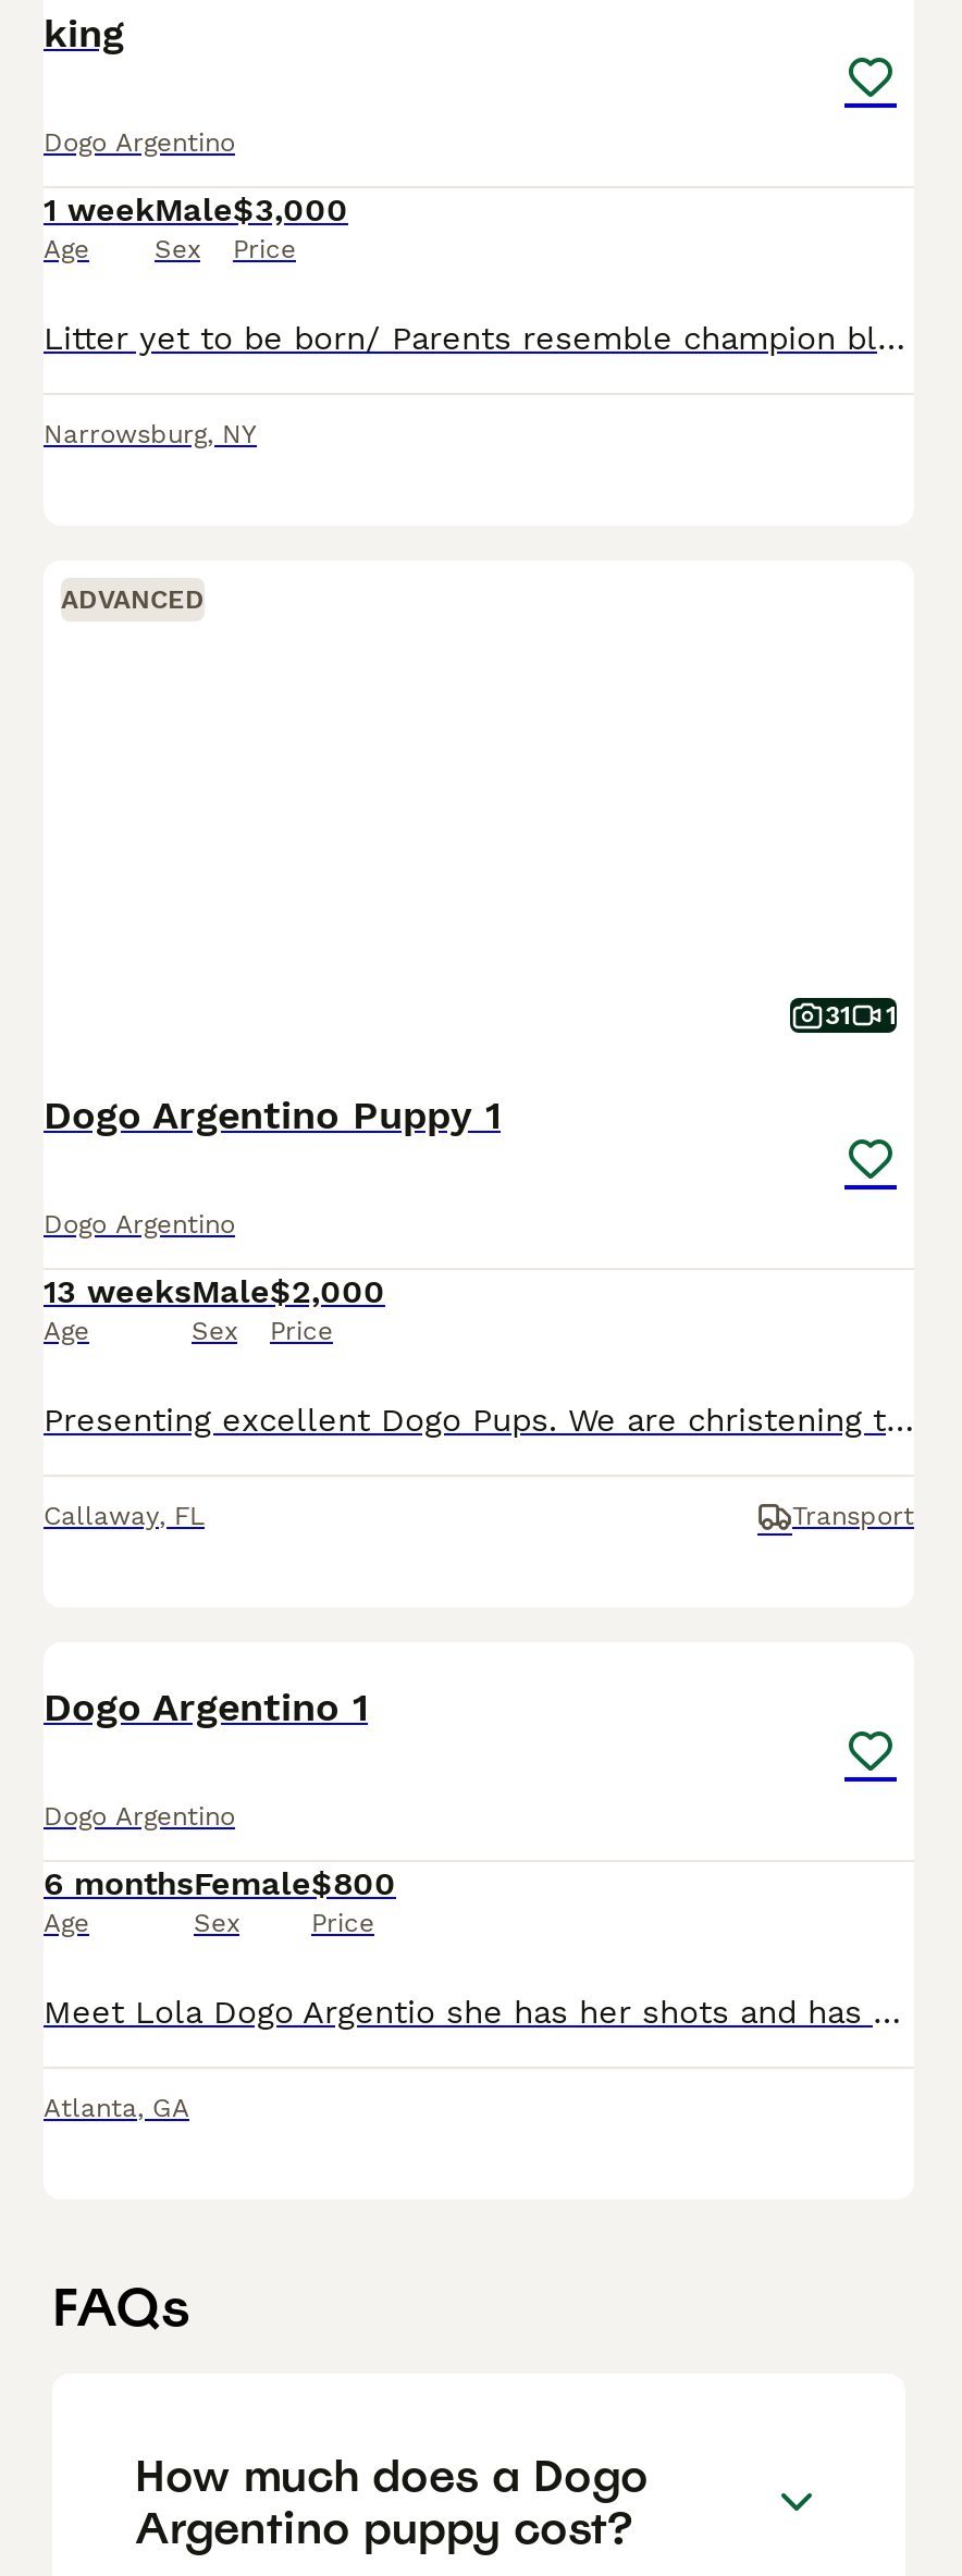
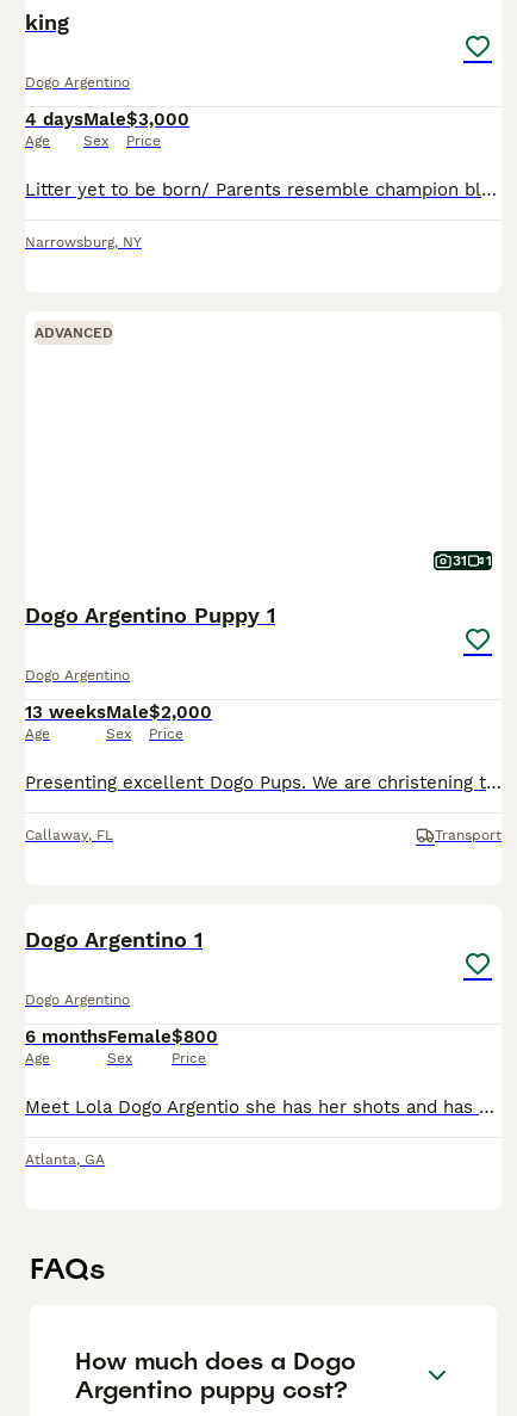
- 1 week Male $3,000
+ 4 days Male $3,000
